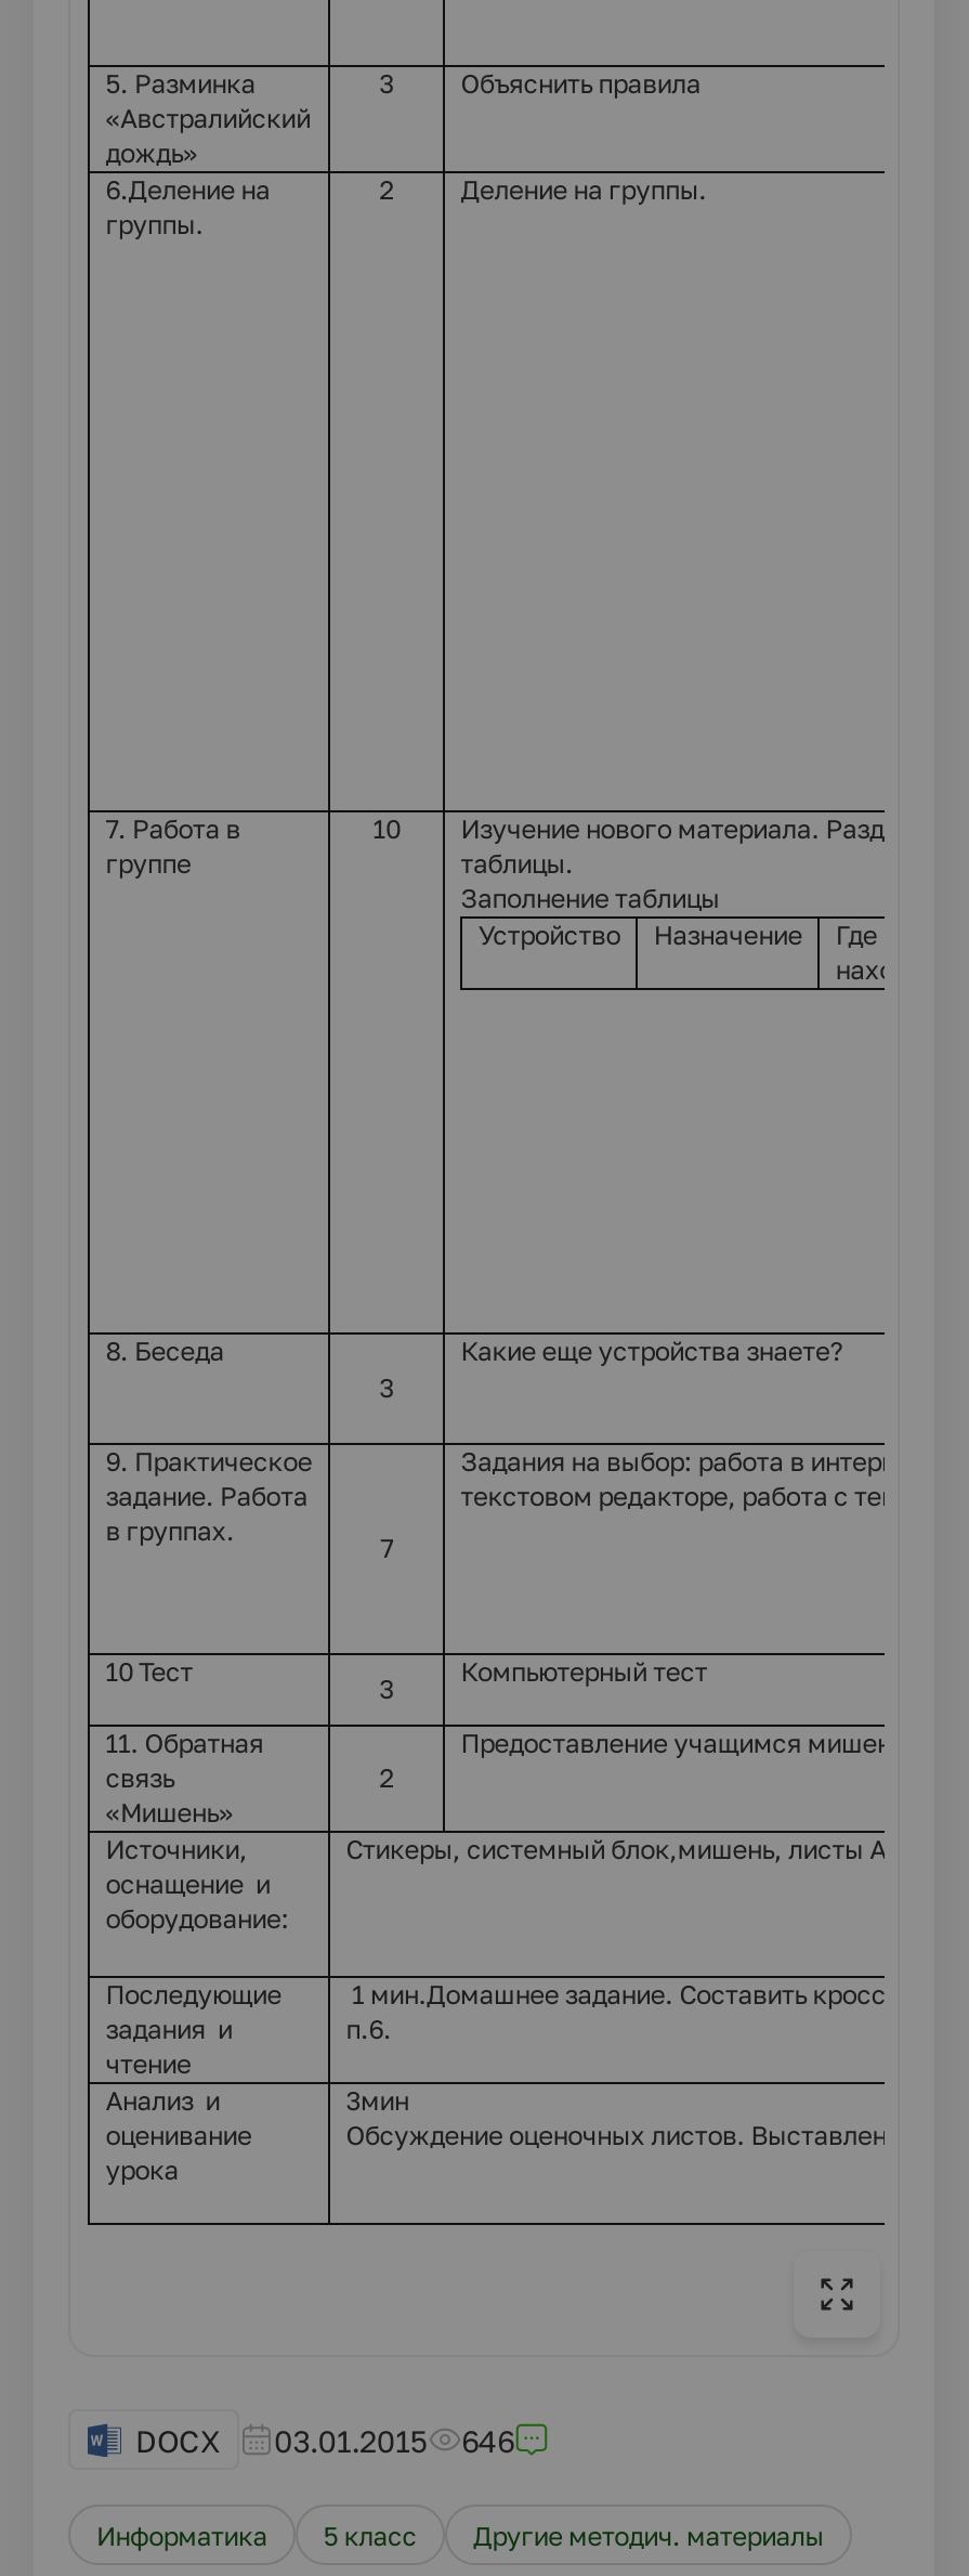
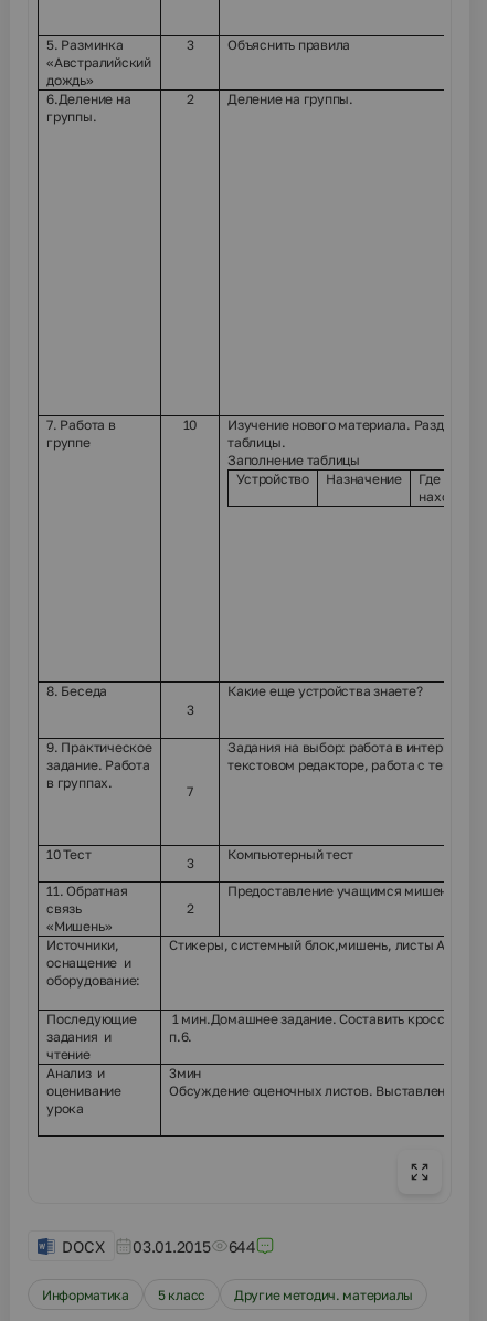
- DOCX 03.01.2015 646
+ DOCX 03.01.2015 644
